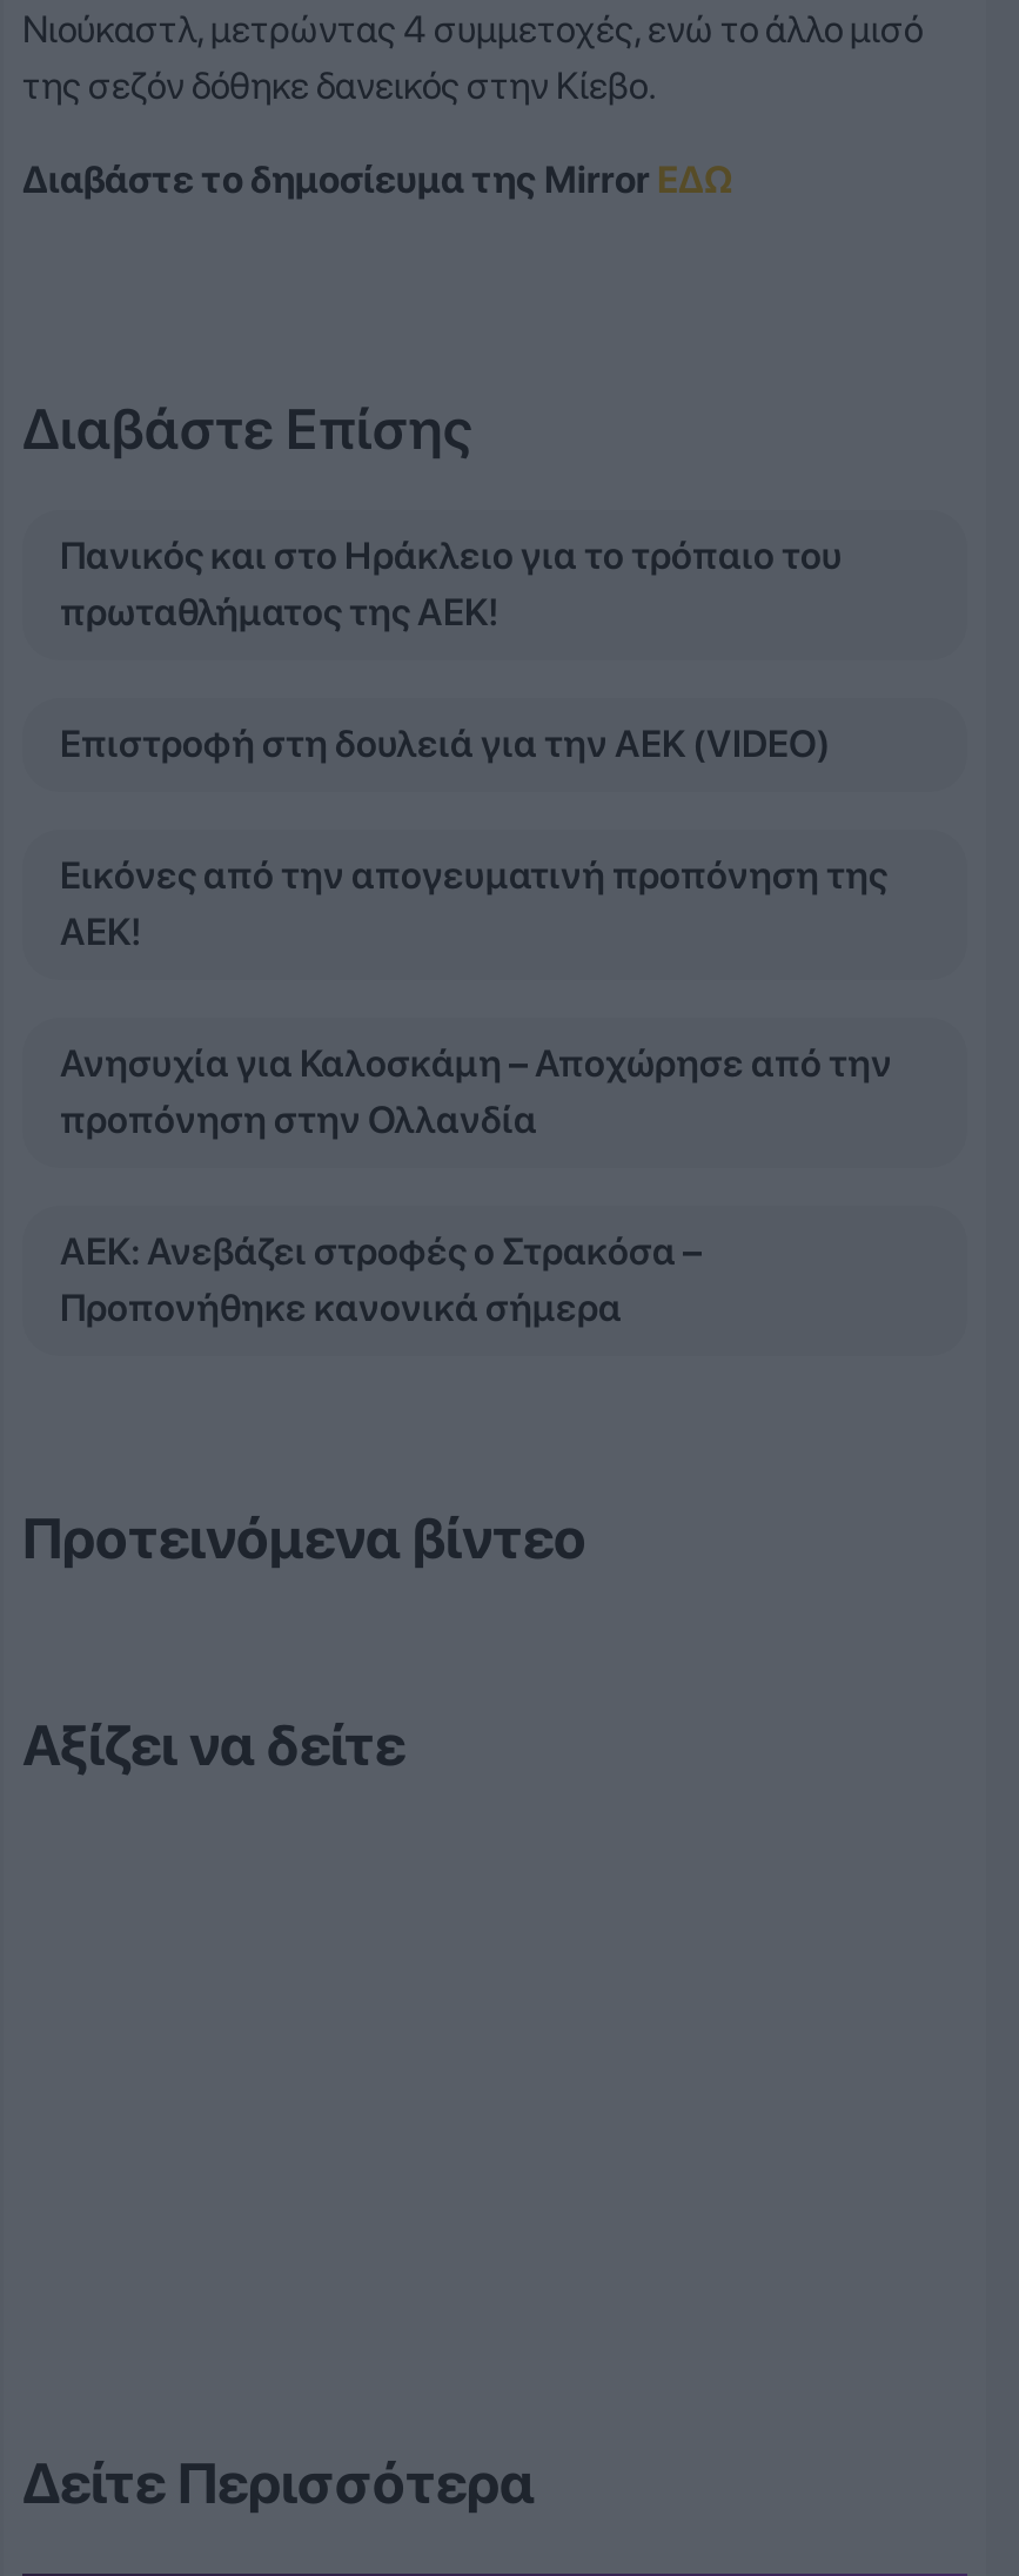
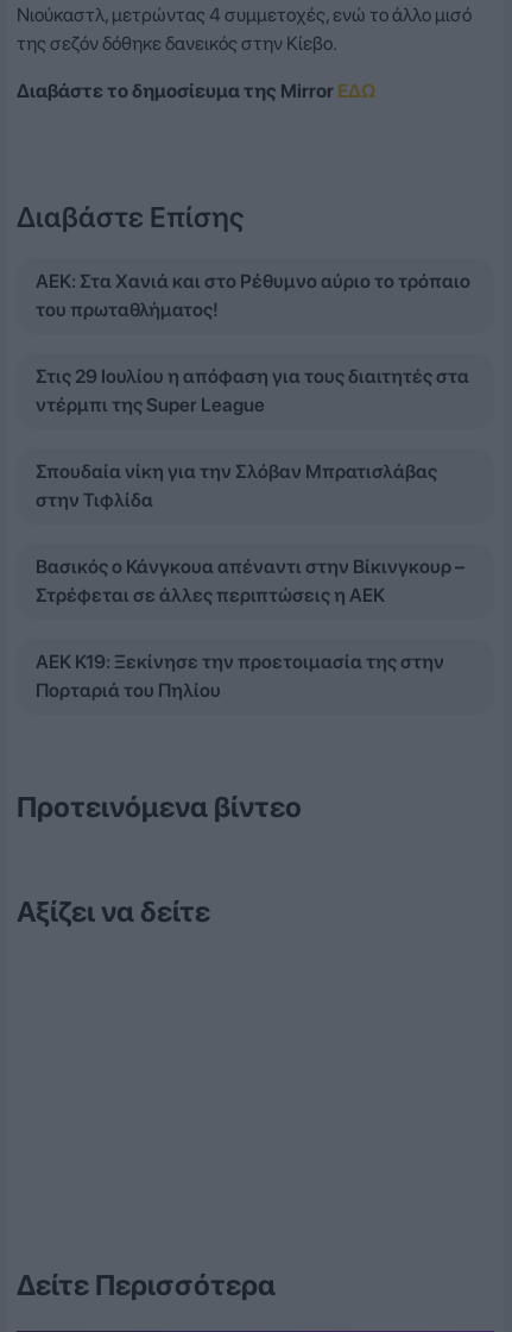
- Πανικός και στο Ηράκλειο για το τρόπαιο του
- πρωταθλήματος της ΑΕΚ!
+ ΑΕΚ: Στα Χανιά και στο Ρέθυμνο αύριο το τρόπαιο
+ του πρωταθλήματος!

- Επιστροφή στη δουλειά για την ΑΕΚ (VIDEO)
+ Στις 29 Ιουλίου η απόφαση για τους διαιτητές στα
+ ντέρμπι της Super League

- Εικόνες από την απογευματινή προπόνηση της
- ΑΕΚ!
+ Σπουδαία νίκη για την Σλόβαν Μπρατισλάβας
+ στην Τιφλίδα

- Ανησυχία για Καλοσκάμη – Αποχώρησε από την
- προπόνηση στην Ολλανδία
+ Βασικός ο Κάνγκουα απέναντι στην Βίκινγκουρ –
+ Στρέφεται σε άλλες περιπτώσεις η ΑΕΚ

- ΑΕΚ: Ανεβάζει στροφές ο Στρακόσα –
- Προπονήθηκε κανονικά σήμερα
+ ΑΕΚ Κ19: Ξεκίνησε την προετοιμασία της στην
+ Πορταριά του Πηλίου
